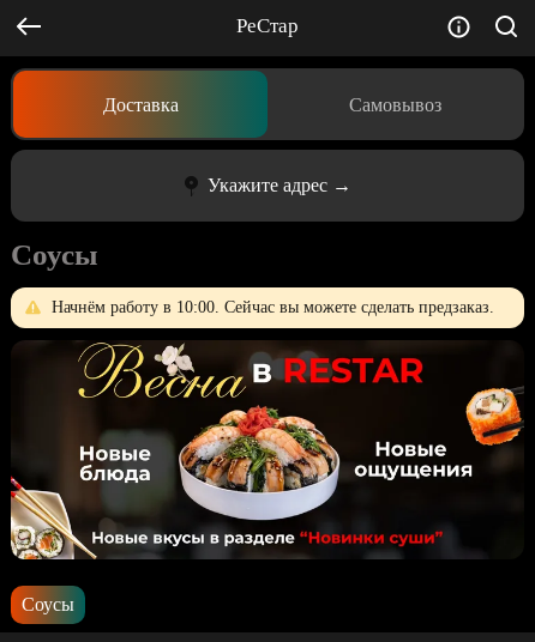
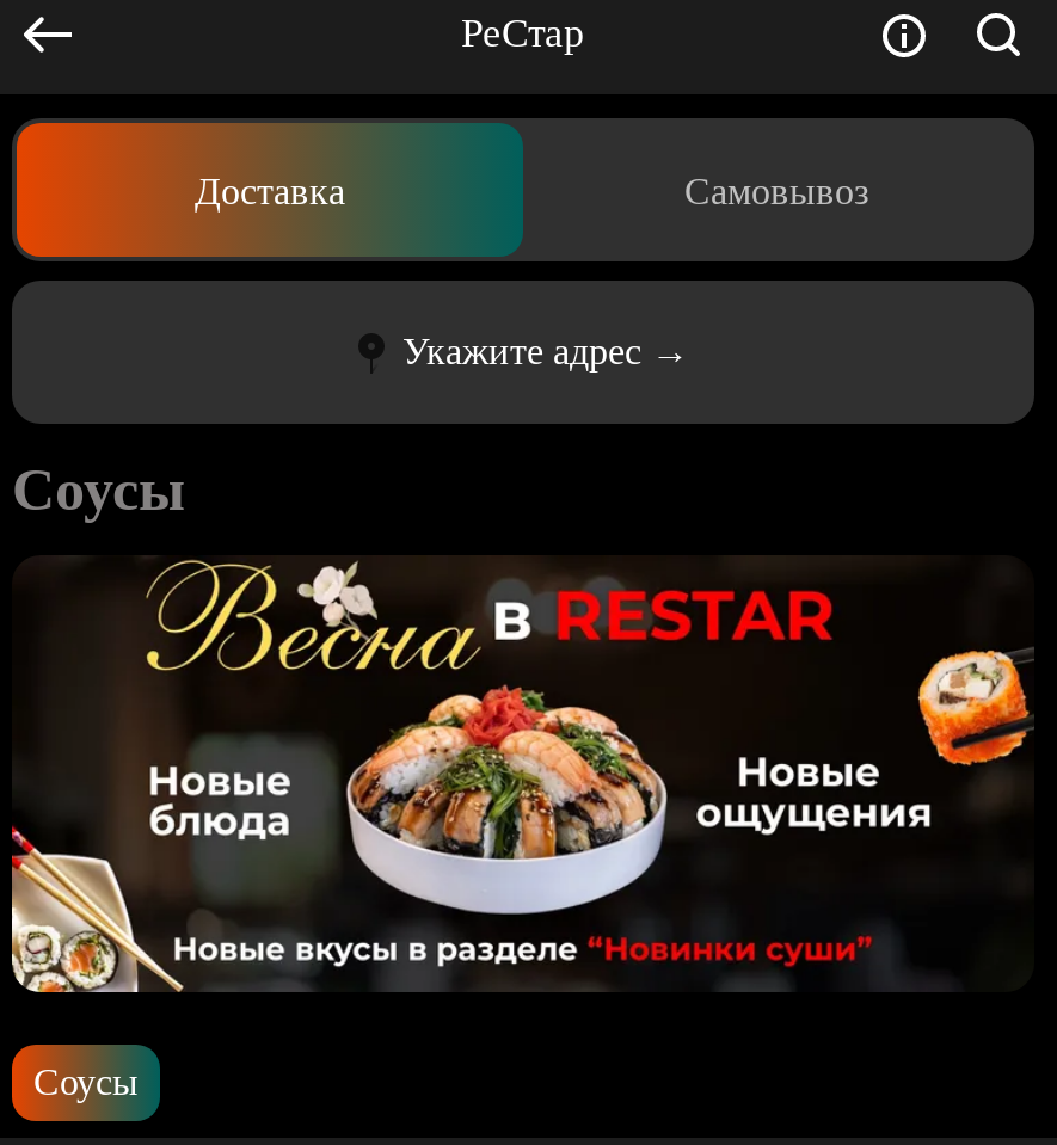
- Начнём работу в 10:00. Сейчас вы можете сделать предзаказ.
